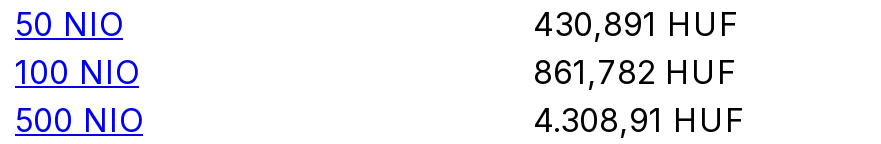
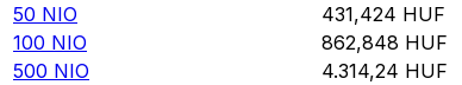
- 430,891 HUF
+ 431,424 HUF

- 861,782 HUF
+ 862,848 HUF

- 4.308,91 HUF
+ 4.314,24 HUF
